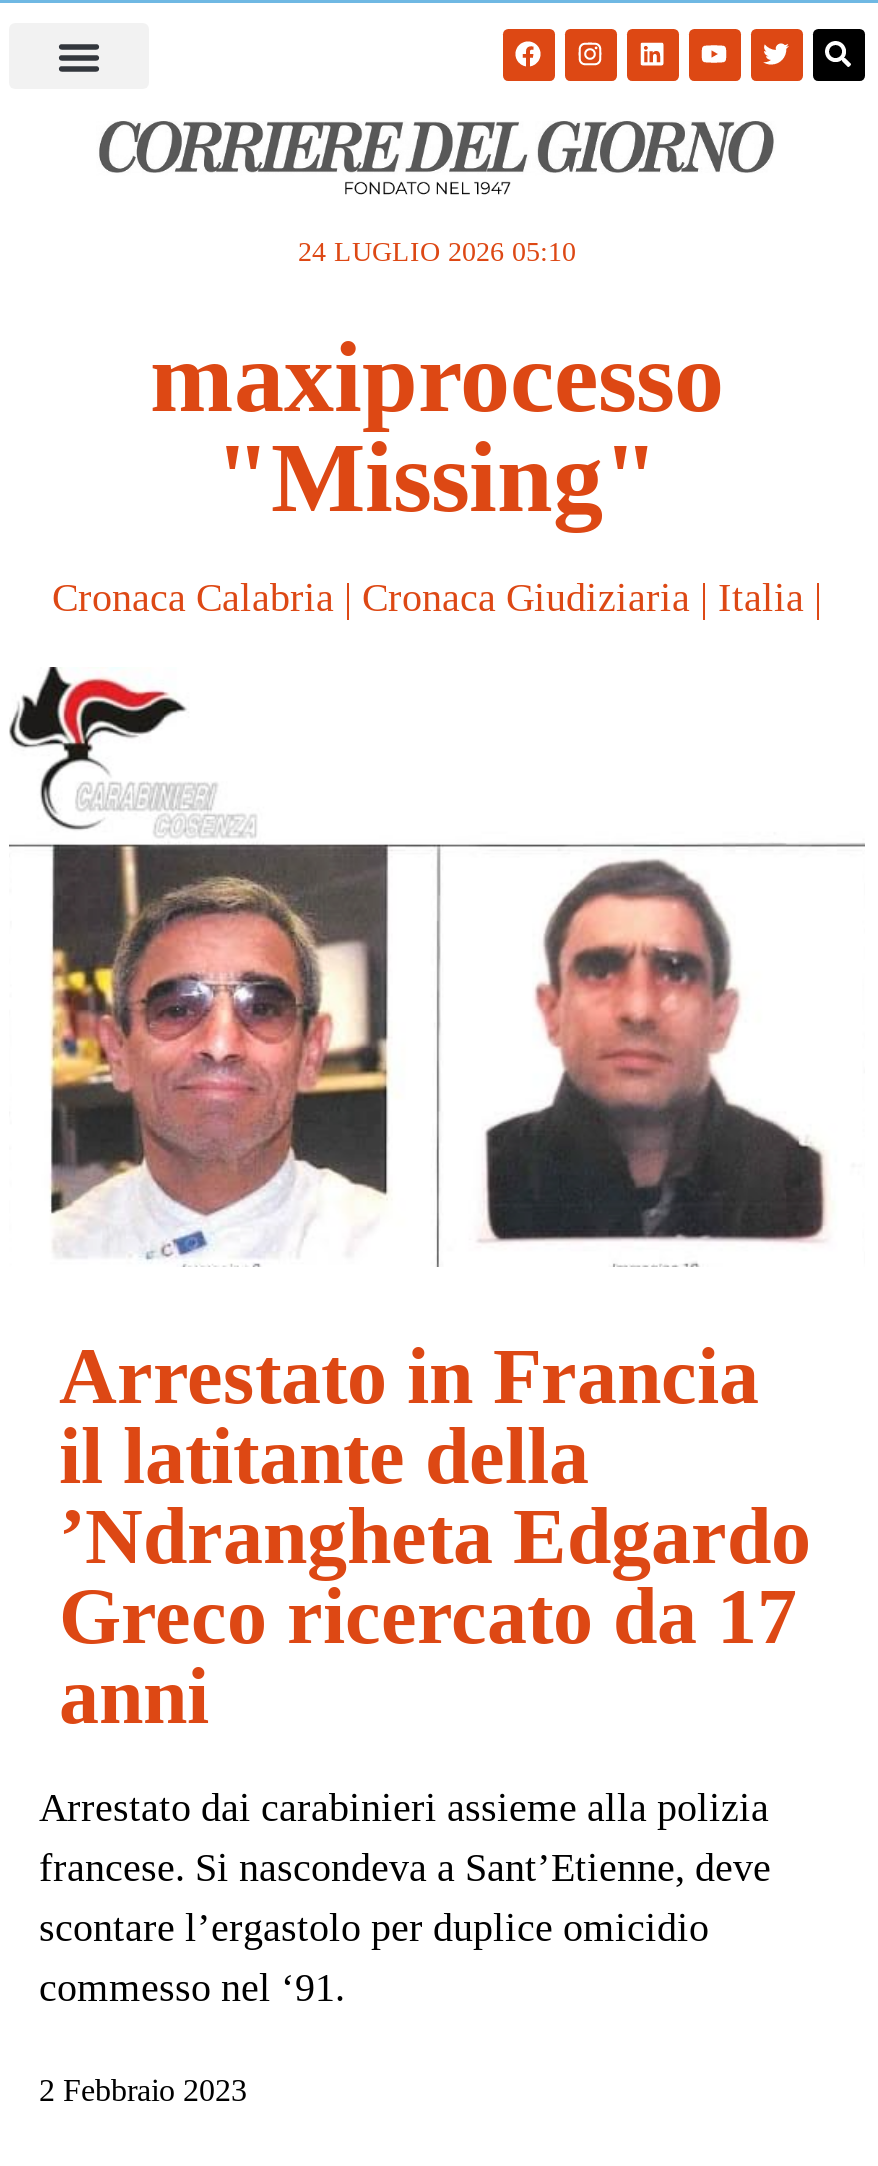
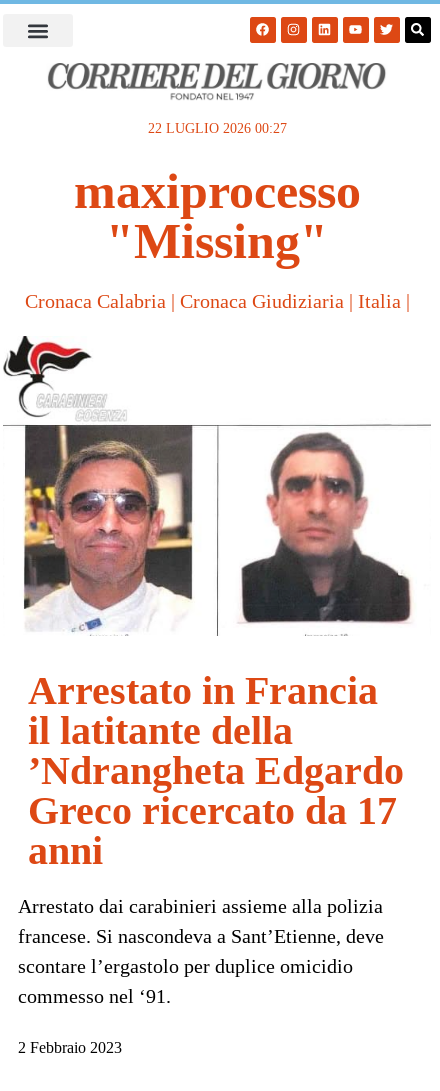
- 24 LUGLIO 2026 05:10
+ 22 LUGLIO 2026 00:27
